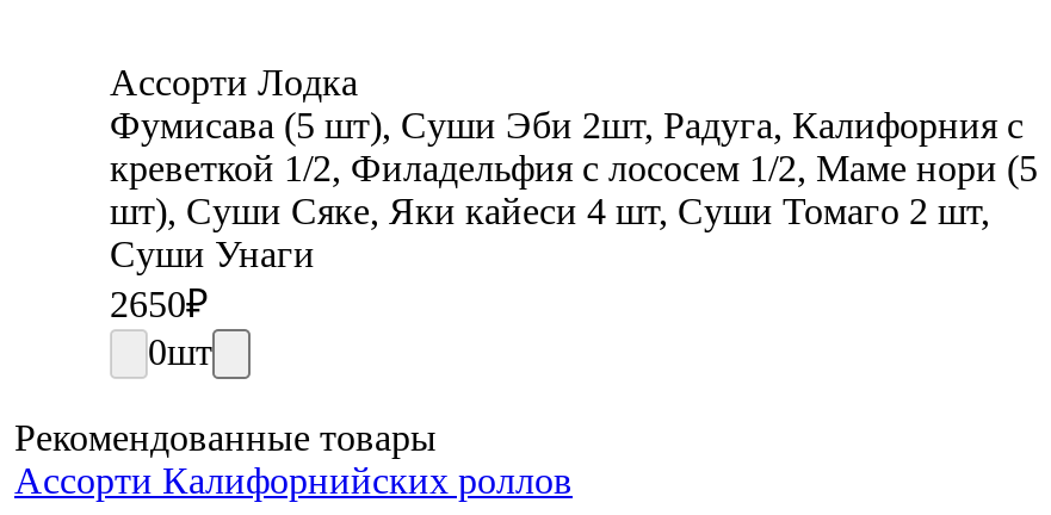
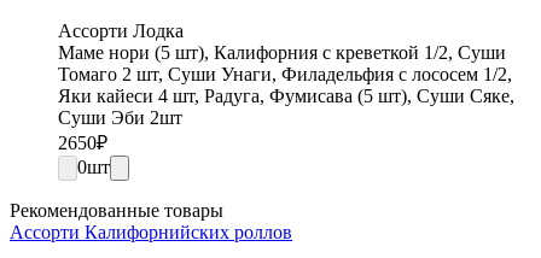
- Фумисава (5 шт), Суши Эби 2шт, Радуга, Калифорния с
- креветкой 1/2, Филадельфия с лососем 1/2, Маме нори (5
- шт), Суши Сяке, Яки кайеси 4 шт, Суши Томаго 2 шт,
- Суши Унаги
+ Маме нори (5 шт), Калифорния с креветкой 1/2, Суши
+ Томаго 2 шт, Суши Унаги, Филадельфия с лососем 1/2,
+ Яки кайеси 4 шт, Радуга, Фумисава (5 шт), Суши Сяке,
+ Суши Эби 2шт
